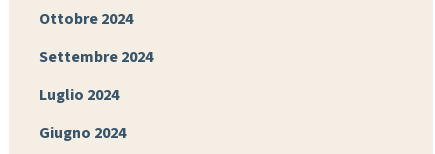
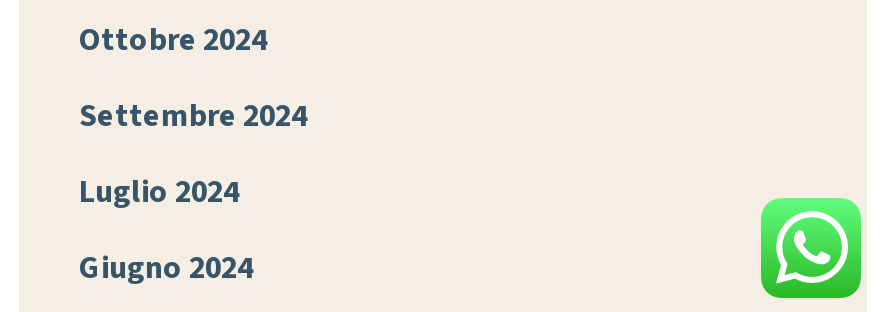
+ [image]
